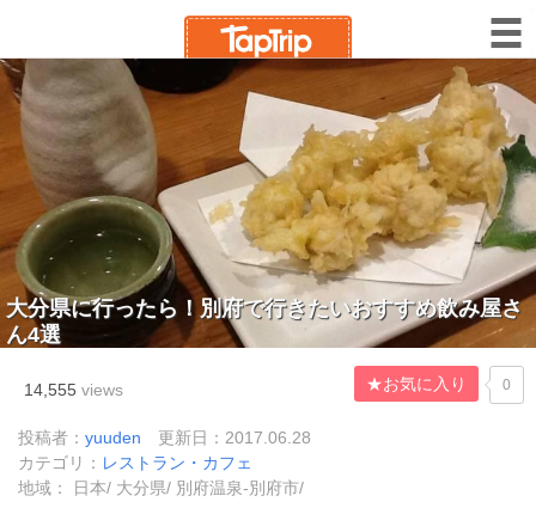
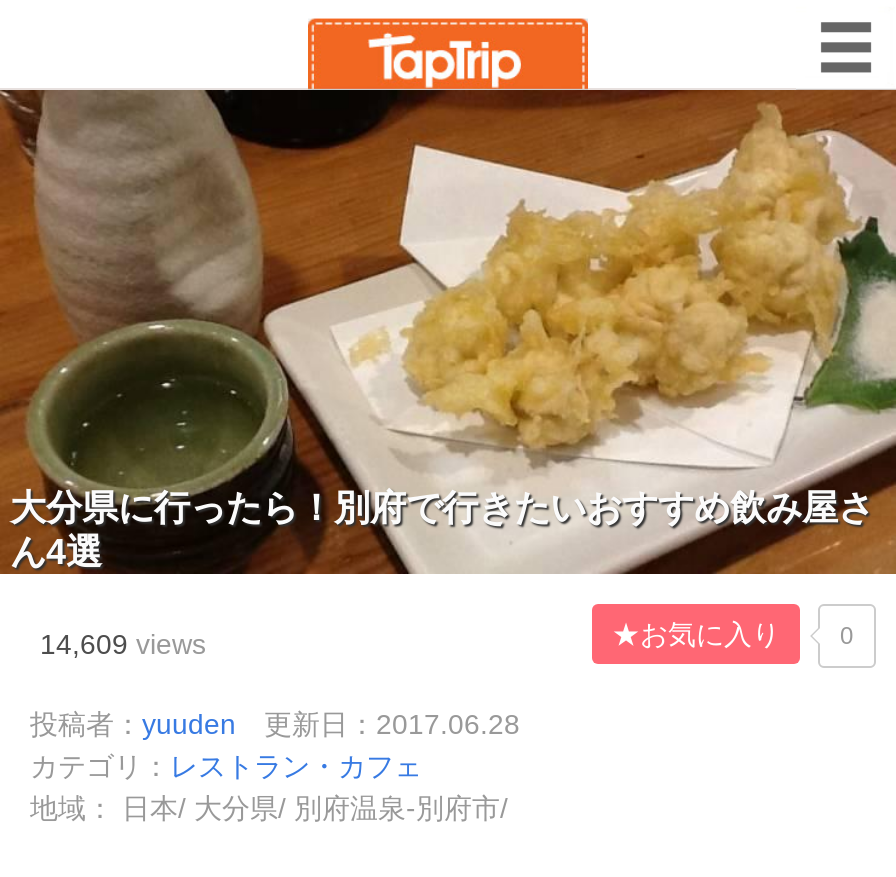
- 14,555 views
+ 14,609 views
